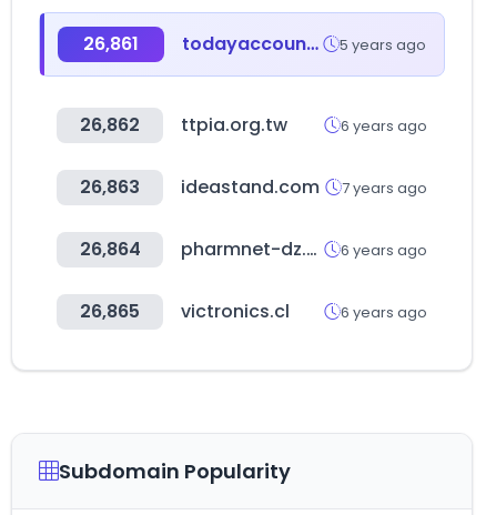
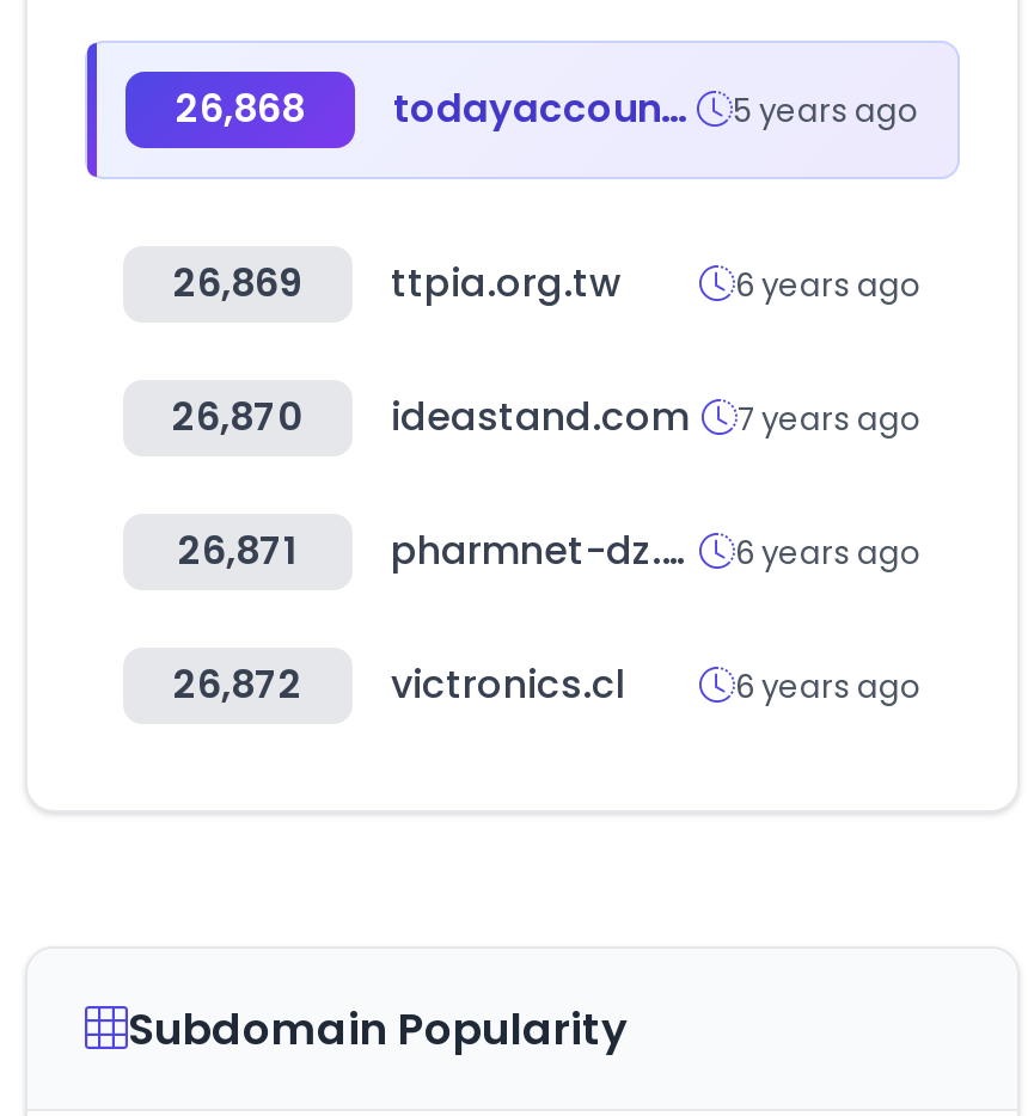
- 26,861
+ 26,868

- 26,862 ttpia.org.tw
+ 26,869 ttpia.org.tw

- 26,863 ideastand.com 7 years ago
+ 26,870 ideastand.com 7 years ago

- 26,864
+ 26,871

- 26,865 victronics.cl
+ 26,872 victronics.cl
